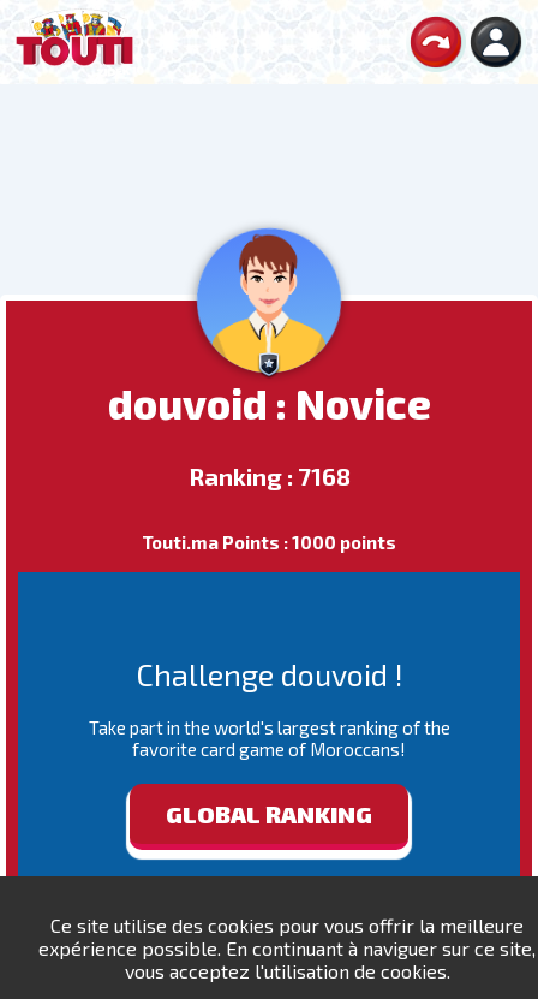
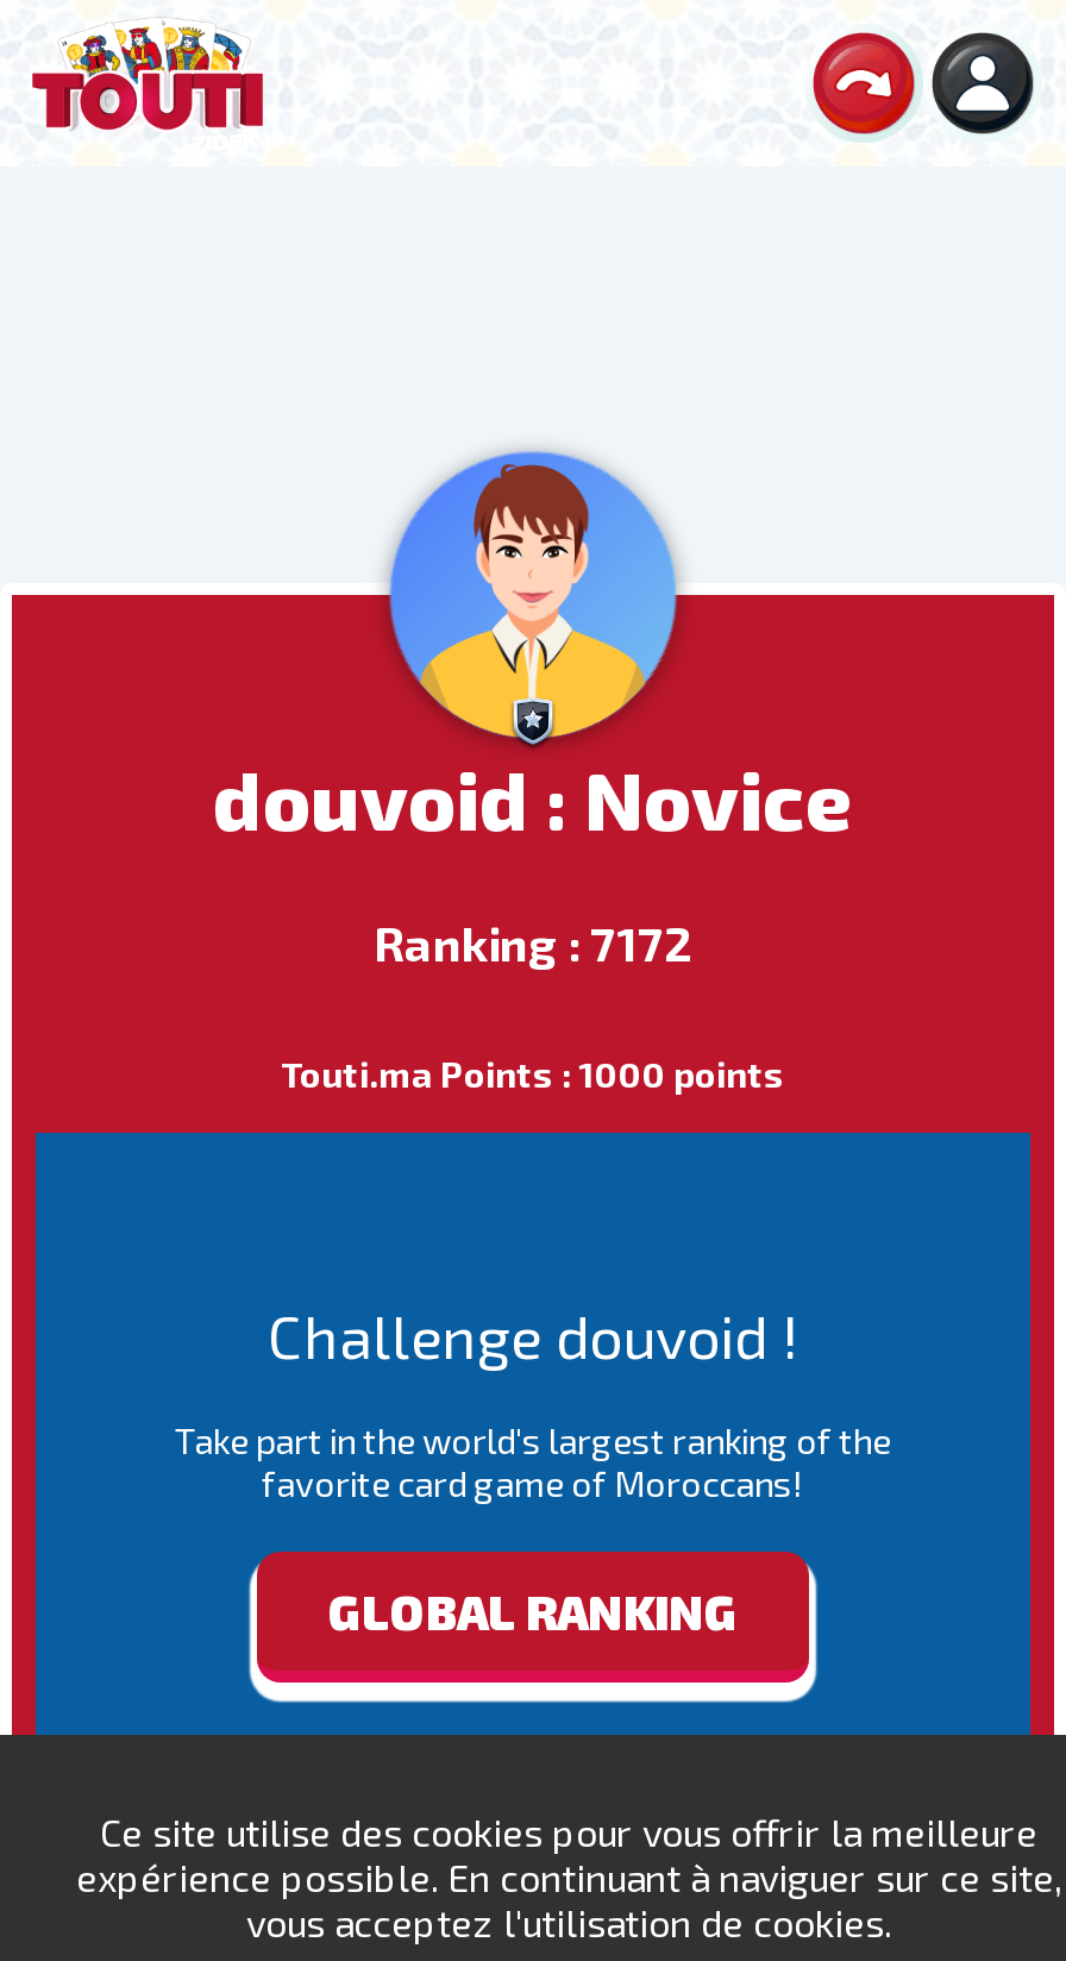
- Ranking : 7168
+ Ranking : 7172
